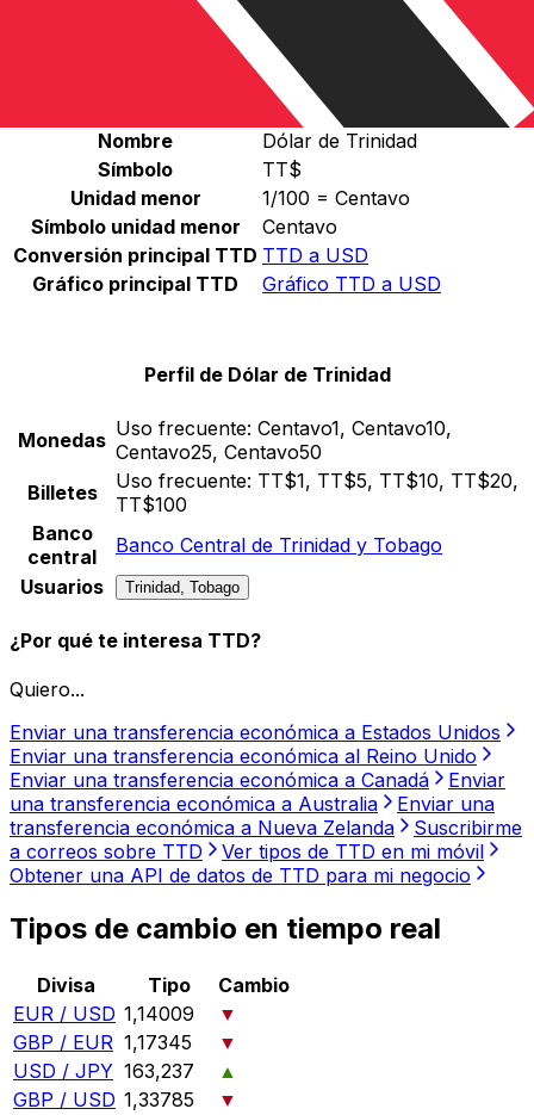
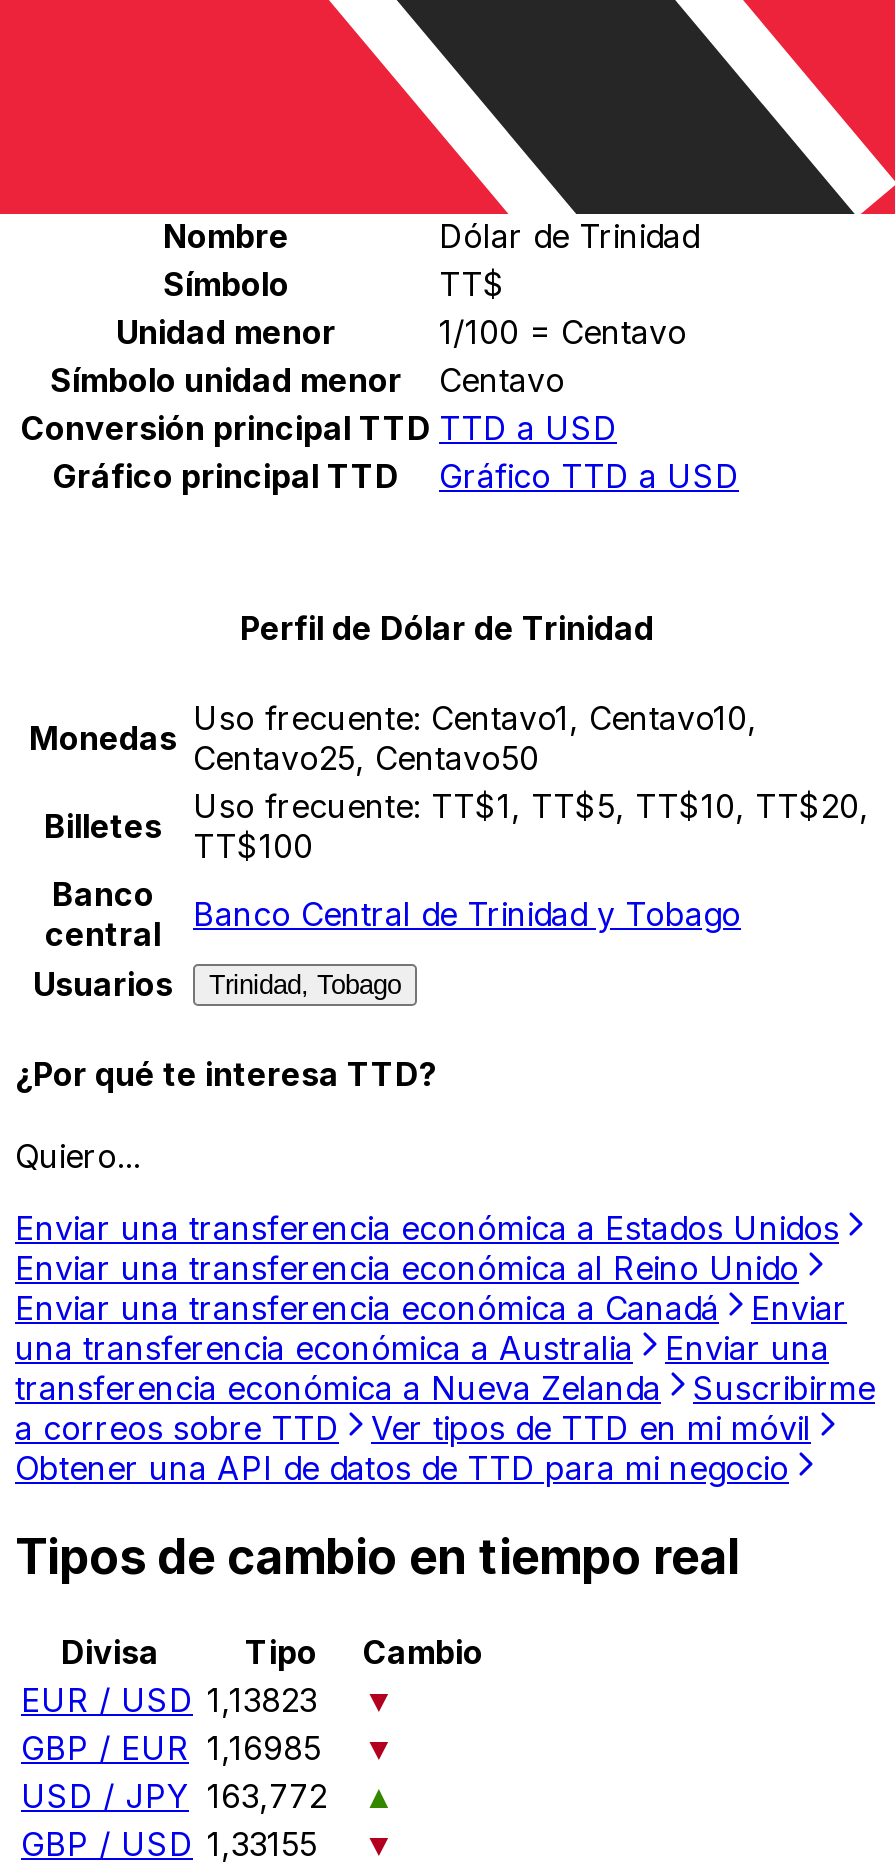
- EUR / USD 1,14009
+ EUR / USD 1,13823

- GBP / EUR 1,17345
+ GBP / EUR 1,16985

- USD / JPY 163,237
+ USD / JPY 163,772

- GBP / USD 1,33785
+ GBP / USD 1,33155
